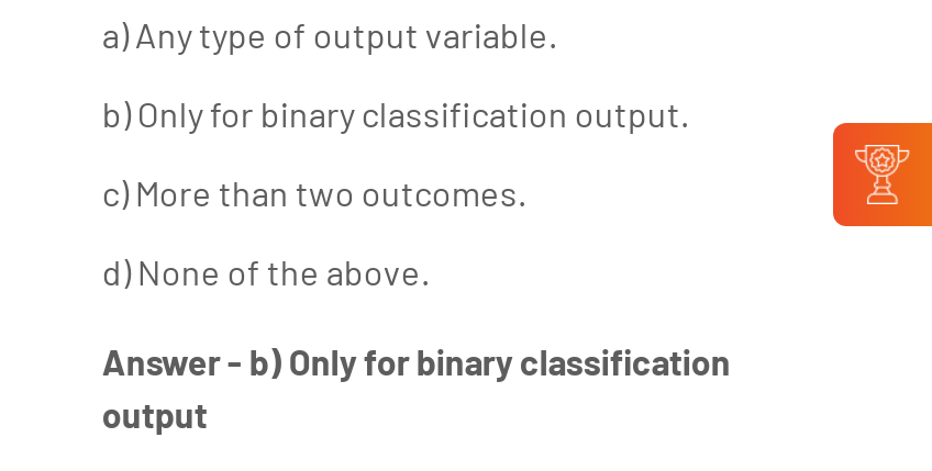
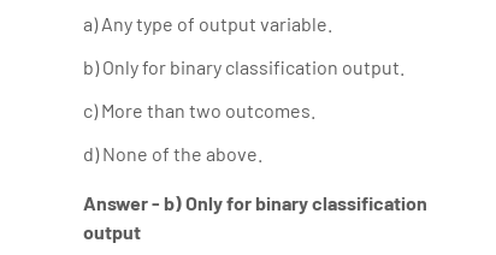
- [image]
